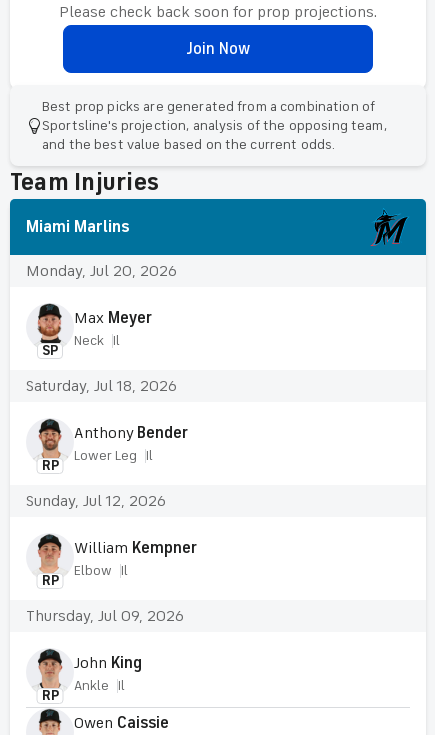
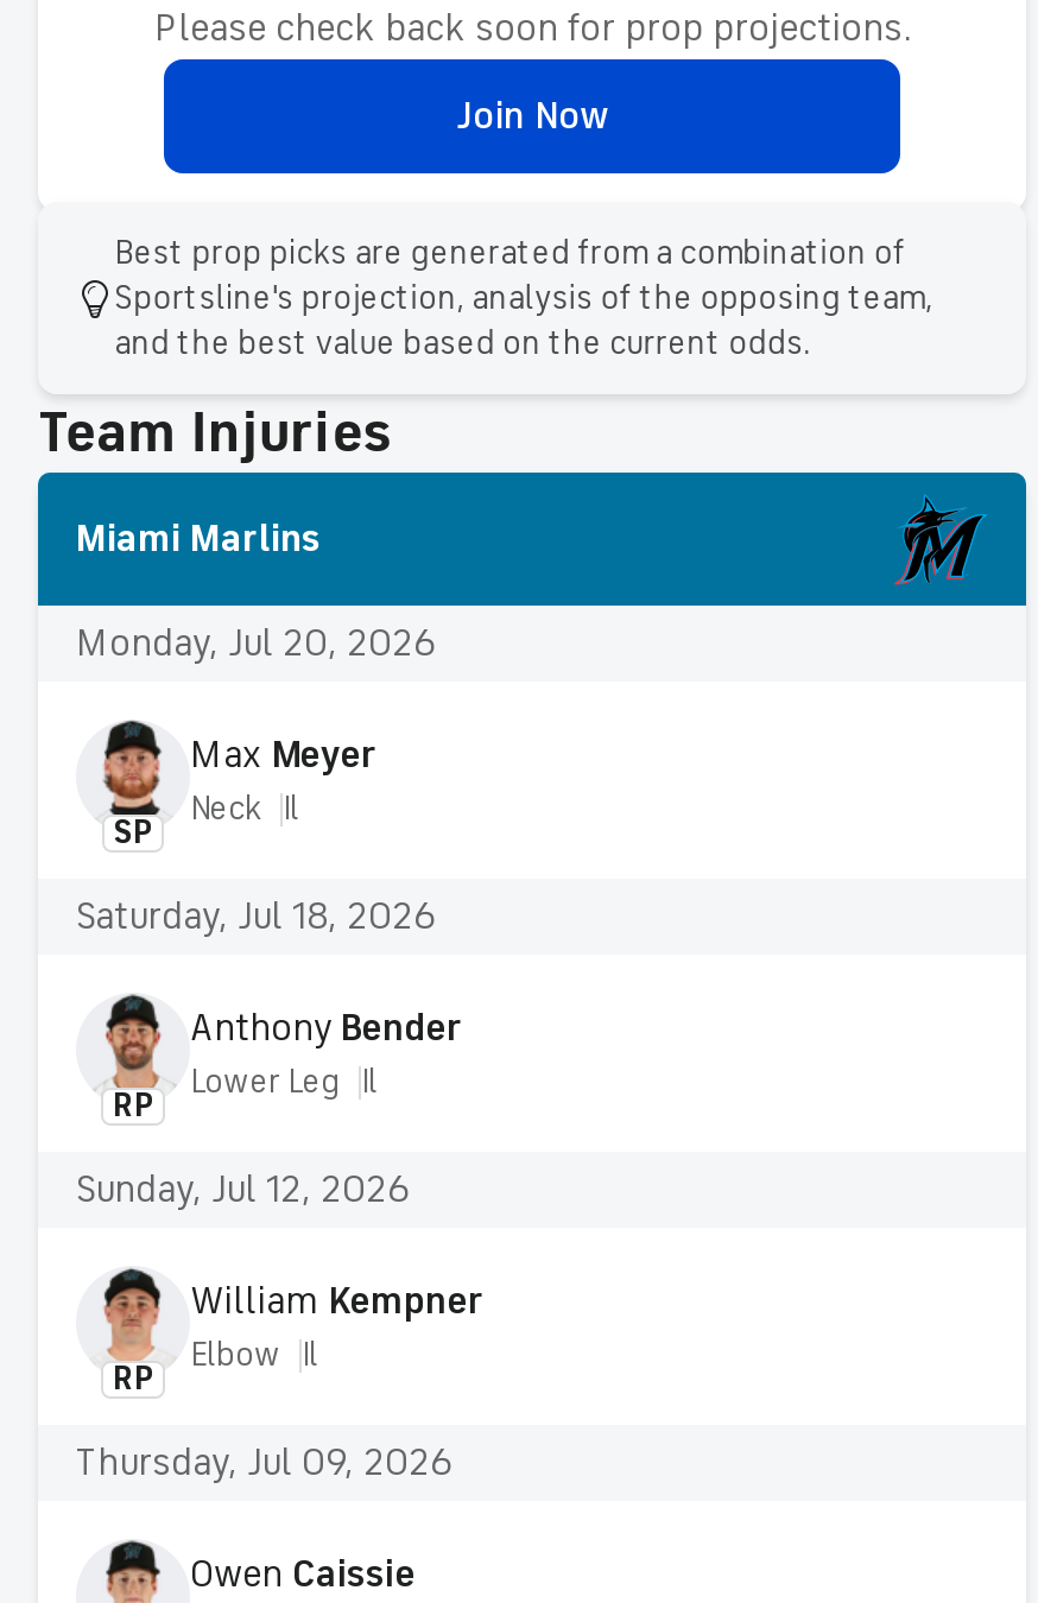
- John King
- Ankle Il

- RP
